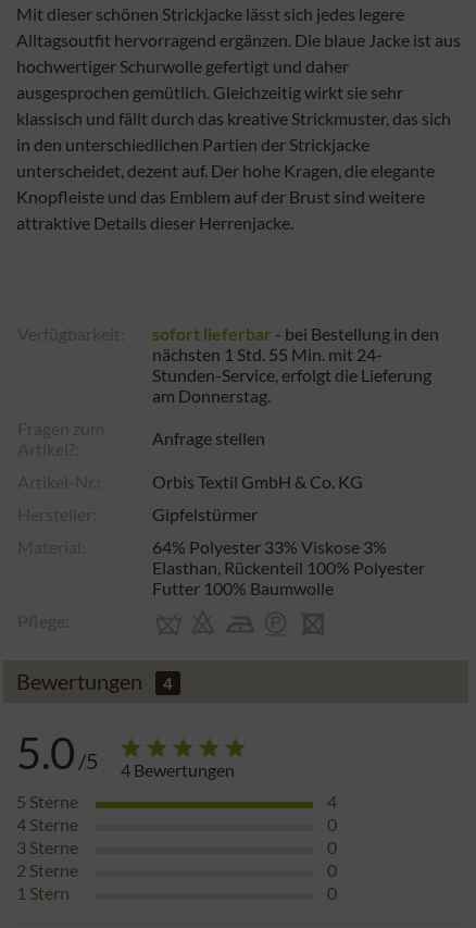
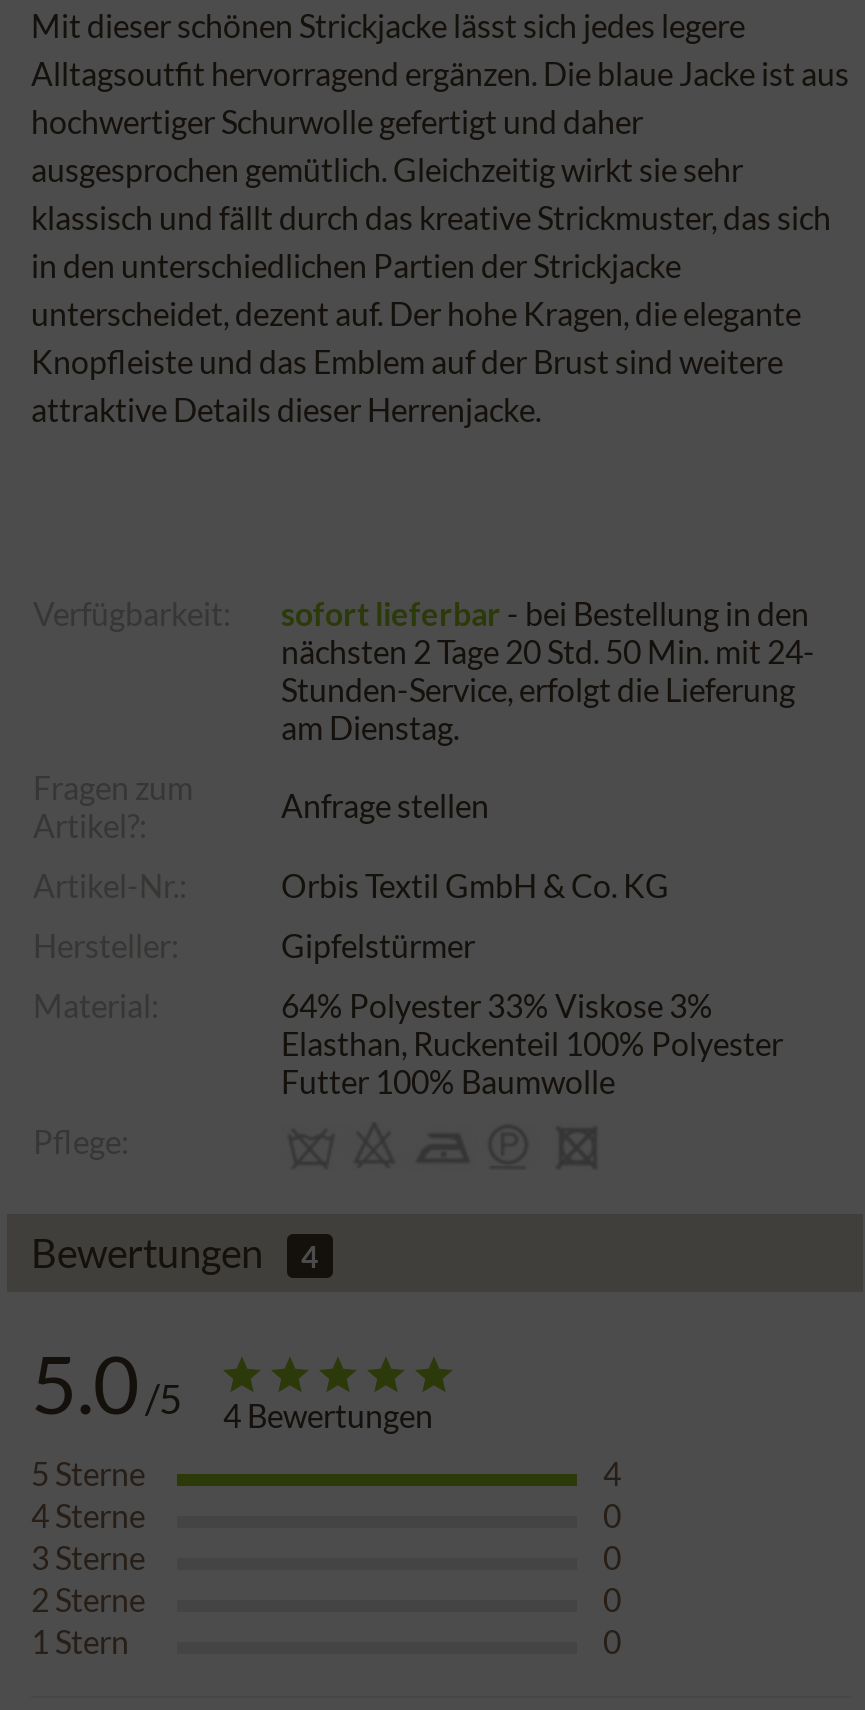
- nächsten 1 Std. 55 Min.mit 24-
+ nächsten 2 Tage 20 Std. 50 Min.mit 24-

- am Donnerstag.
+ am Dienstag.

- Elasthan, Rückenteil 100% Polyester
+ Elasthan, Ruckenteil 100% Polyester
